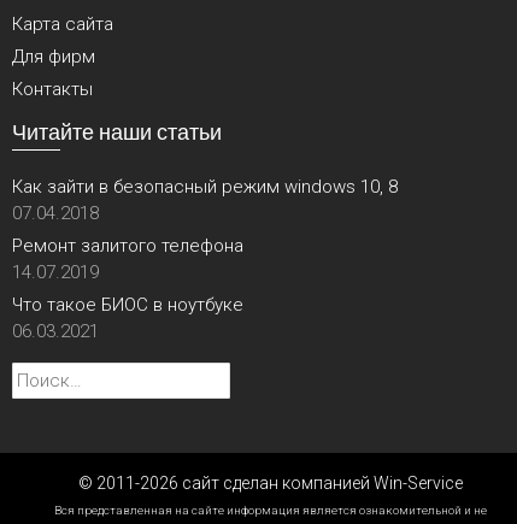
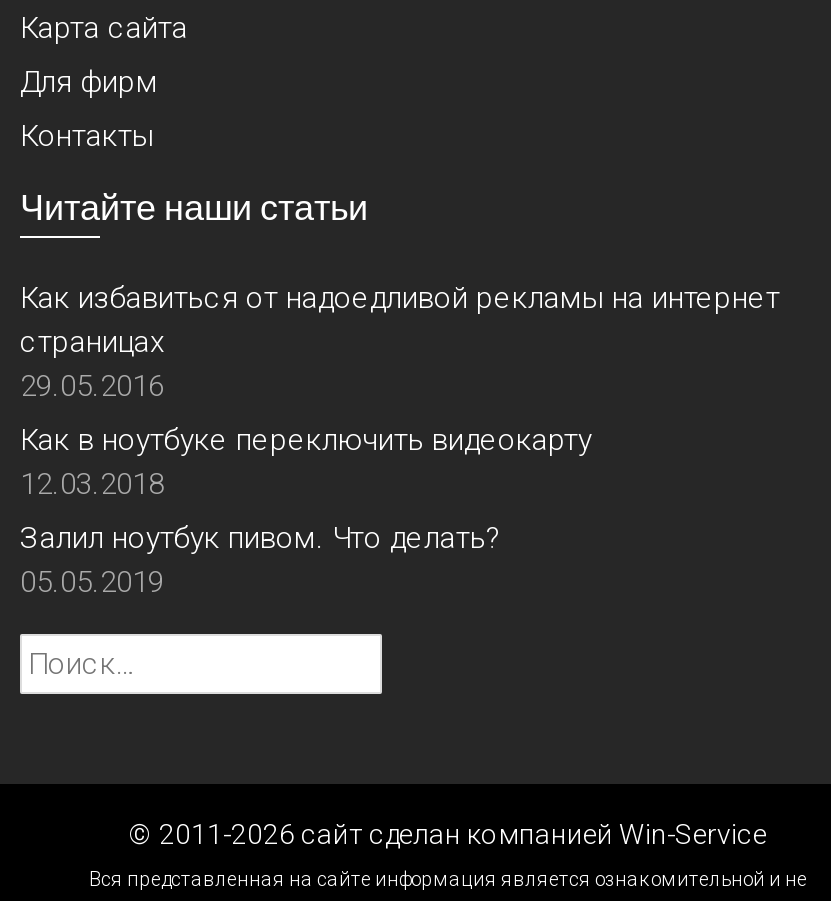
- Как зайти в безопасный режим windows 10, 8
- 07.04.2018
+ Как избавиться от надоедливой рекламы на интернет
+ страницах
+ 29.05.2016

- Ремонт залитого телефона
- 14.07.2019
+ Как в ноутбуке переключить видеокарту
+ 12.03.2018

- Что такое БИОС в ноутбуке
- 06.03.2021
+ Залил ноутбук пивом. Что делать?
+ 05.05.2019
